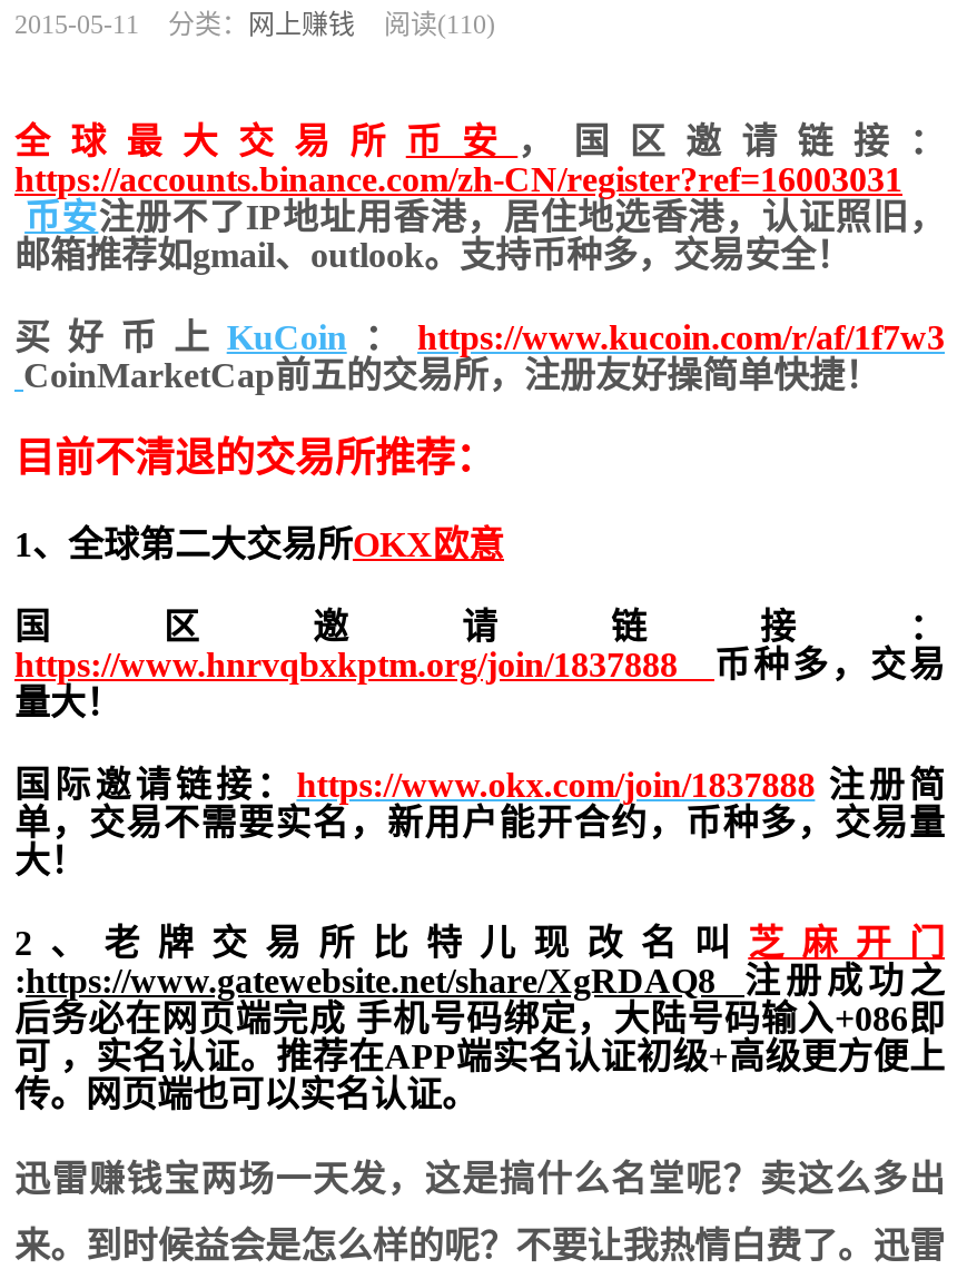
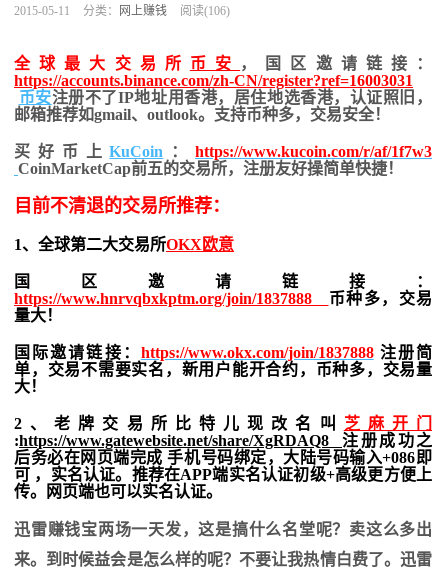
- 2015-05-11 分类：网上赚钱 阅读(110)
+ 2015-05-11 分类：网上赚钱 阅读(106)
